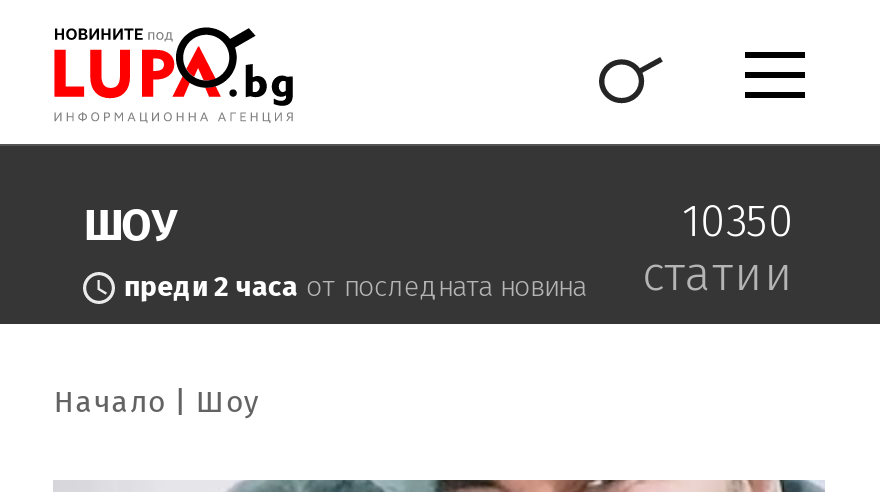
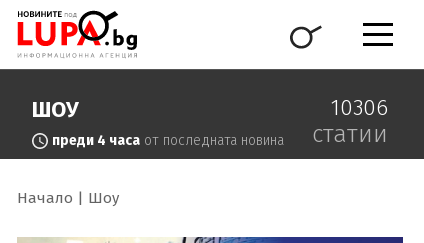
- 10350
+ 10306

- преди 2 часа от последната новина
+ преди 4 часа от последната новина
